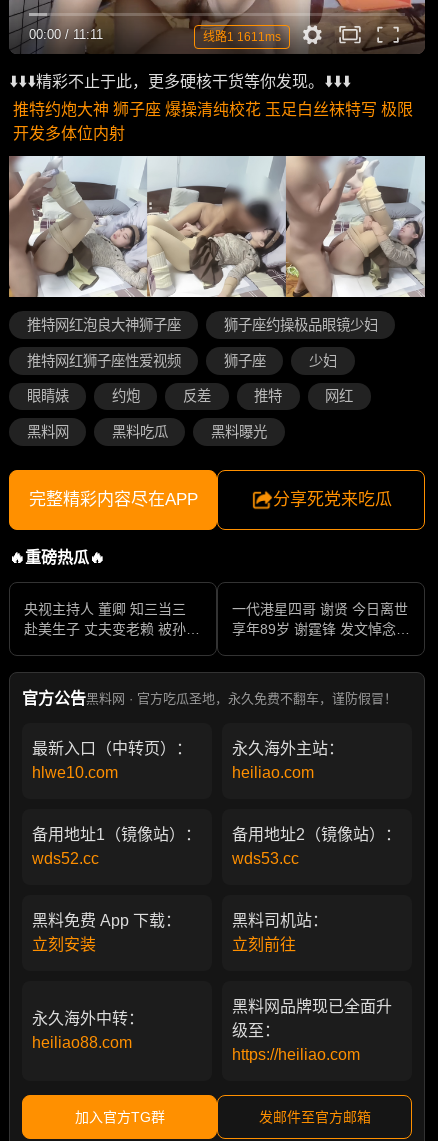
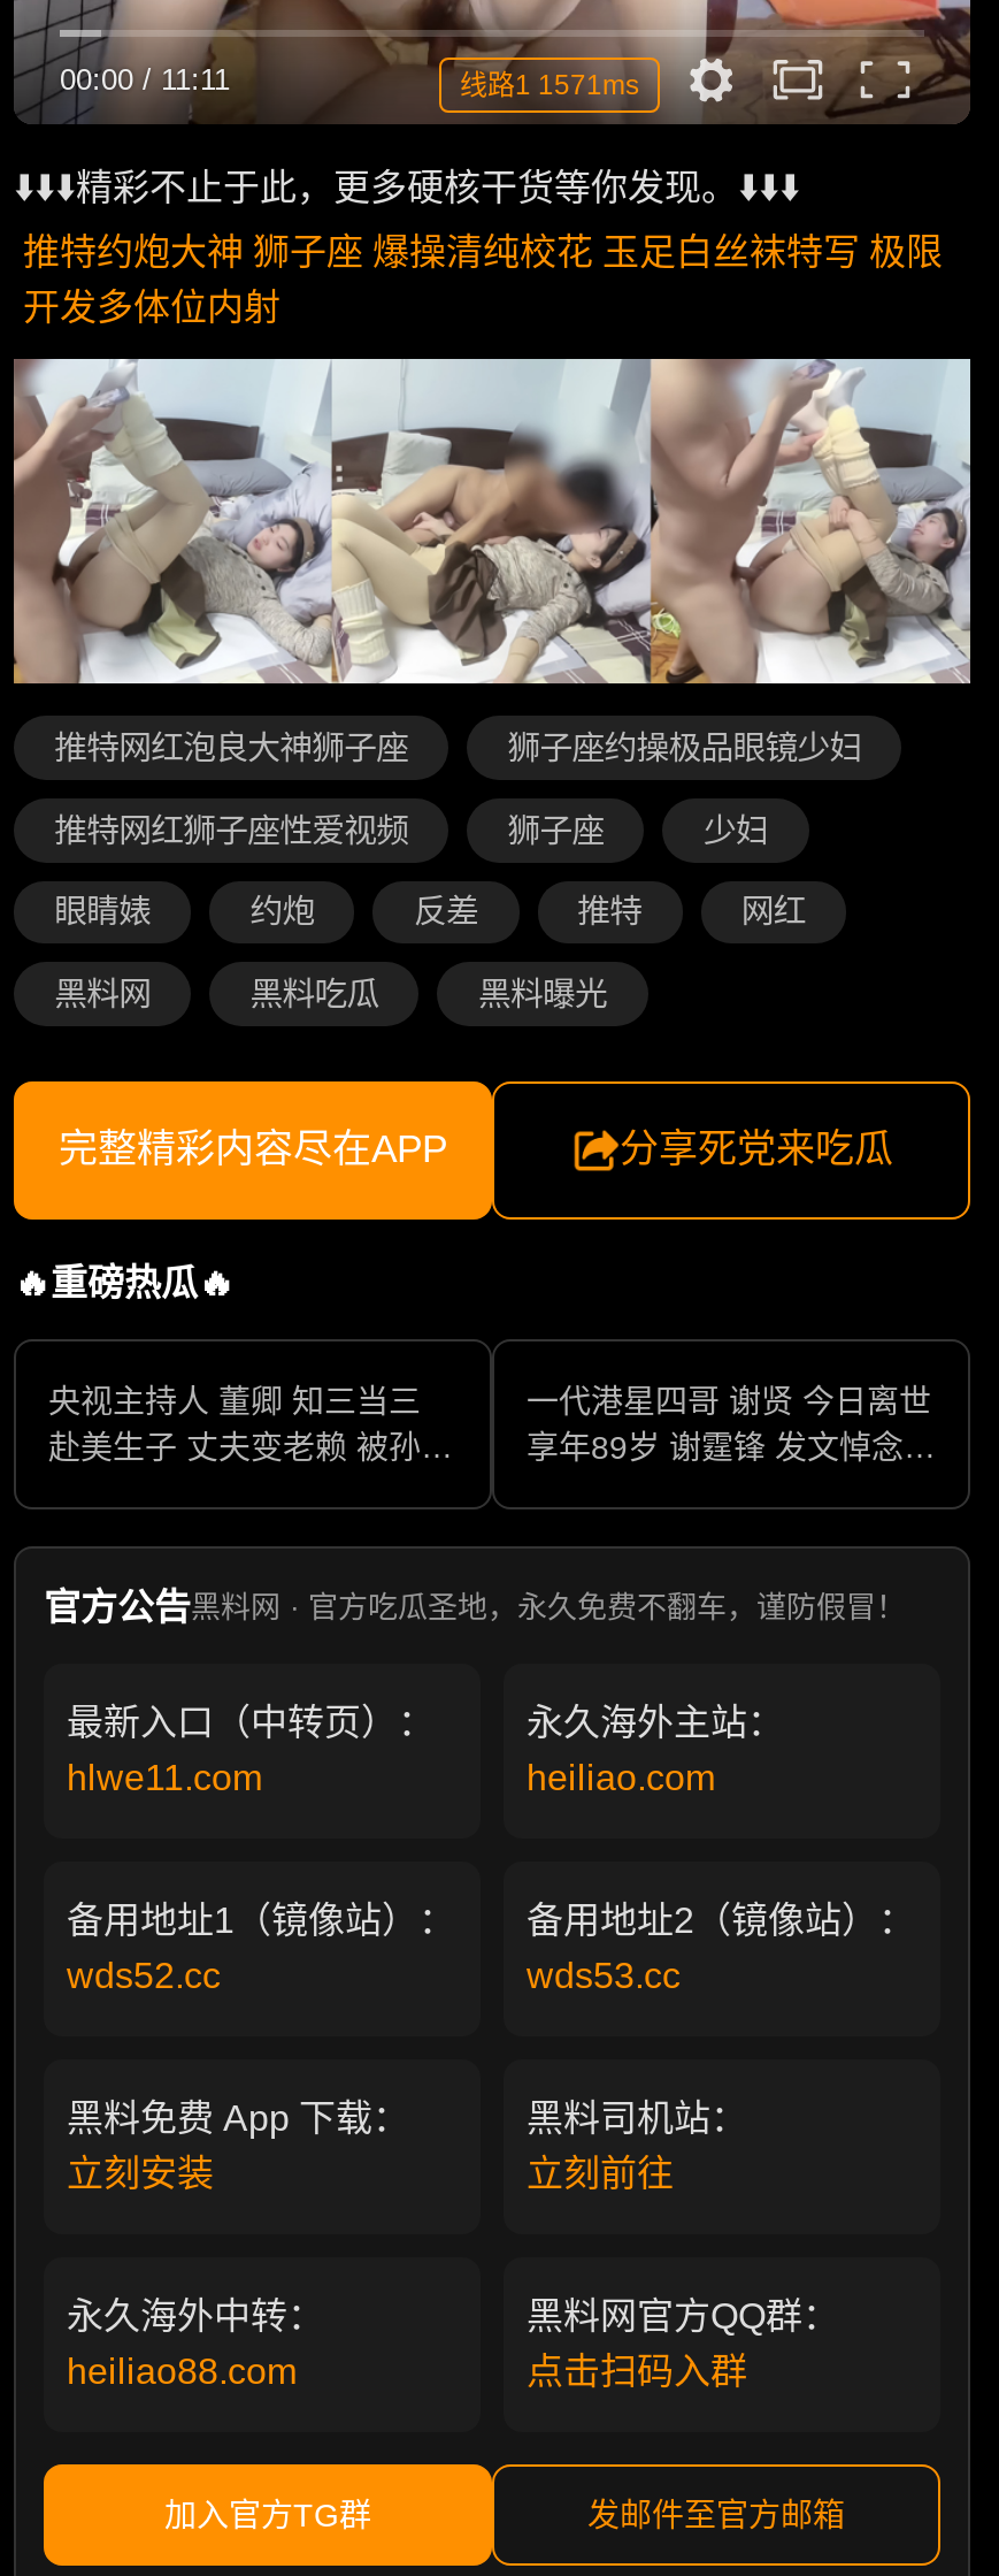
- 线路1 1611ms
+ 线路1 1571ms

- hlwe10.com
+ hlwe11.com

- 黑料网品牌现已全面升
- 级至：
- https://heiliao.com
+ 黑料网官方QQ群：
+ 点击扫码入群
